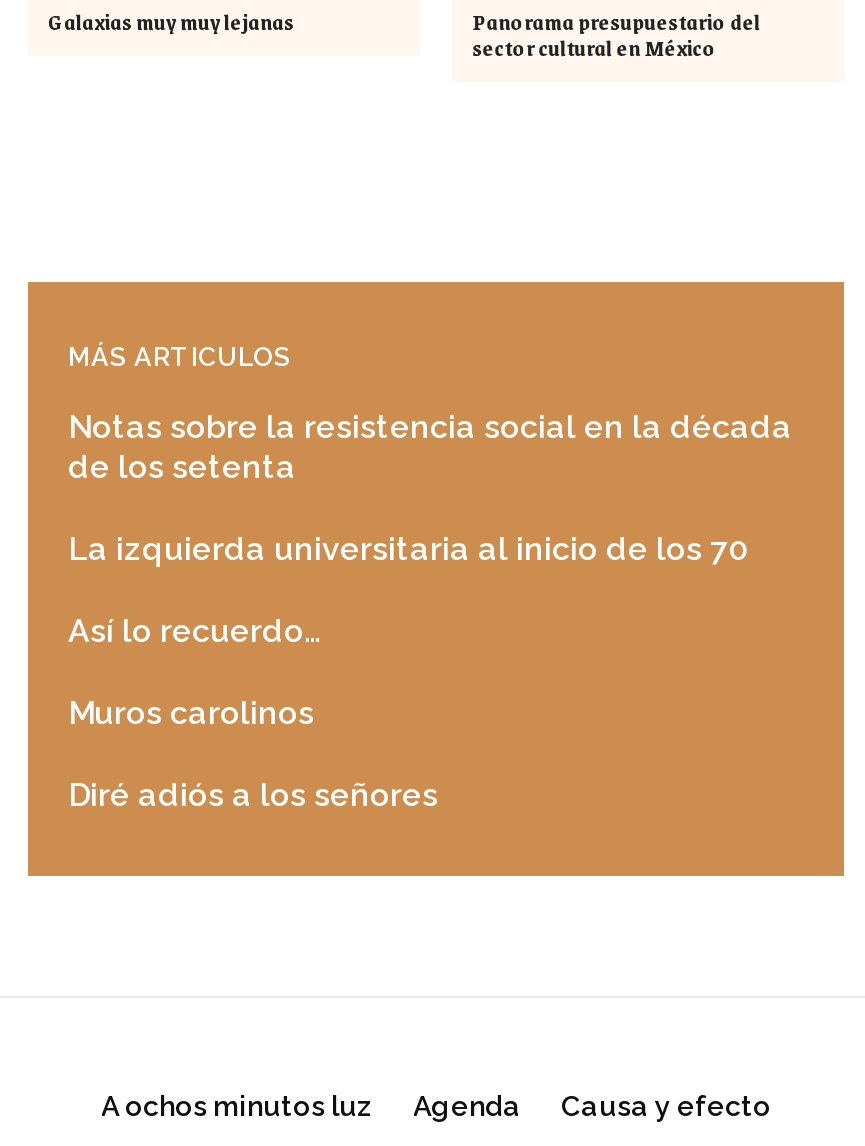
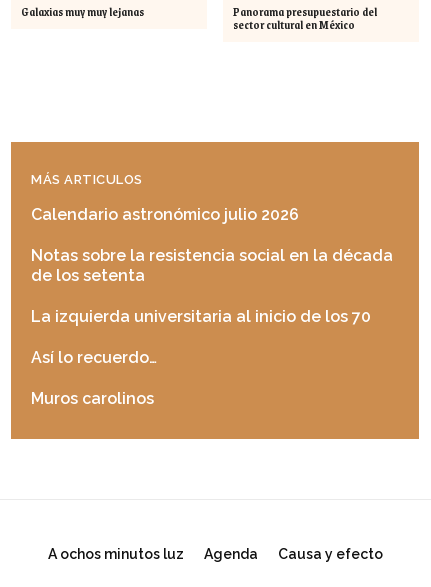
+ Calendario astronómico julio 2026

moved down: Notas sobre la resistencia social en la década | de los setenta | La izquierda universitaria al inicio de los 70 | Así lo recuerdo… | Muros carolinos

- Diré adiós a los señores
